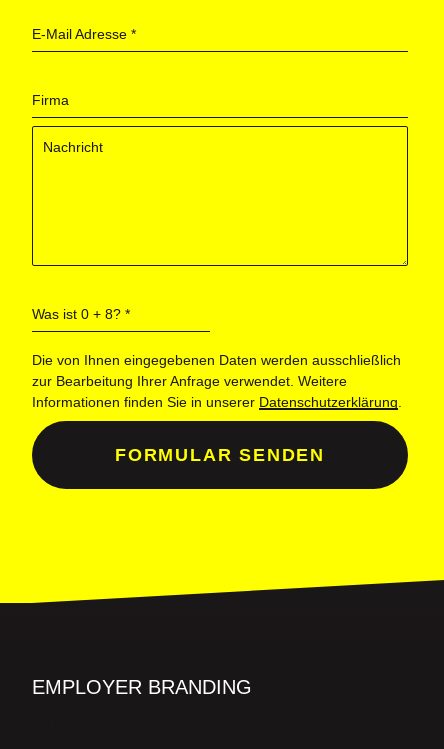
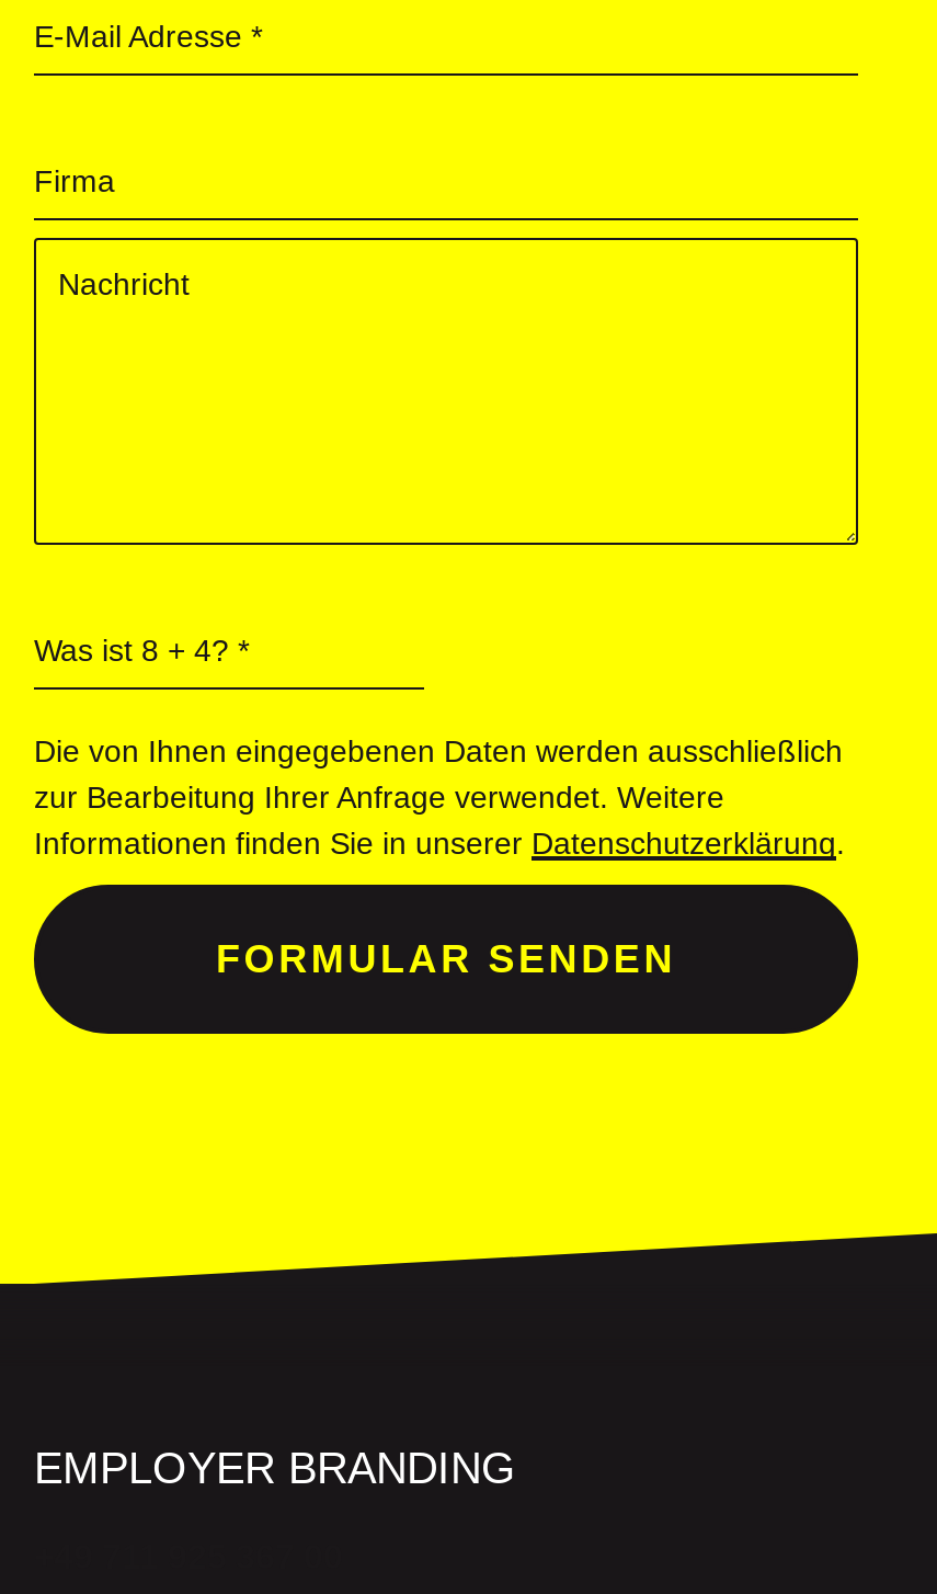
- Was ist 0 + 8? *
+ Was ist 8 + 4? *
